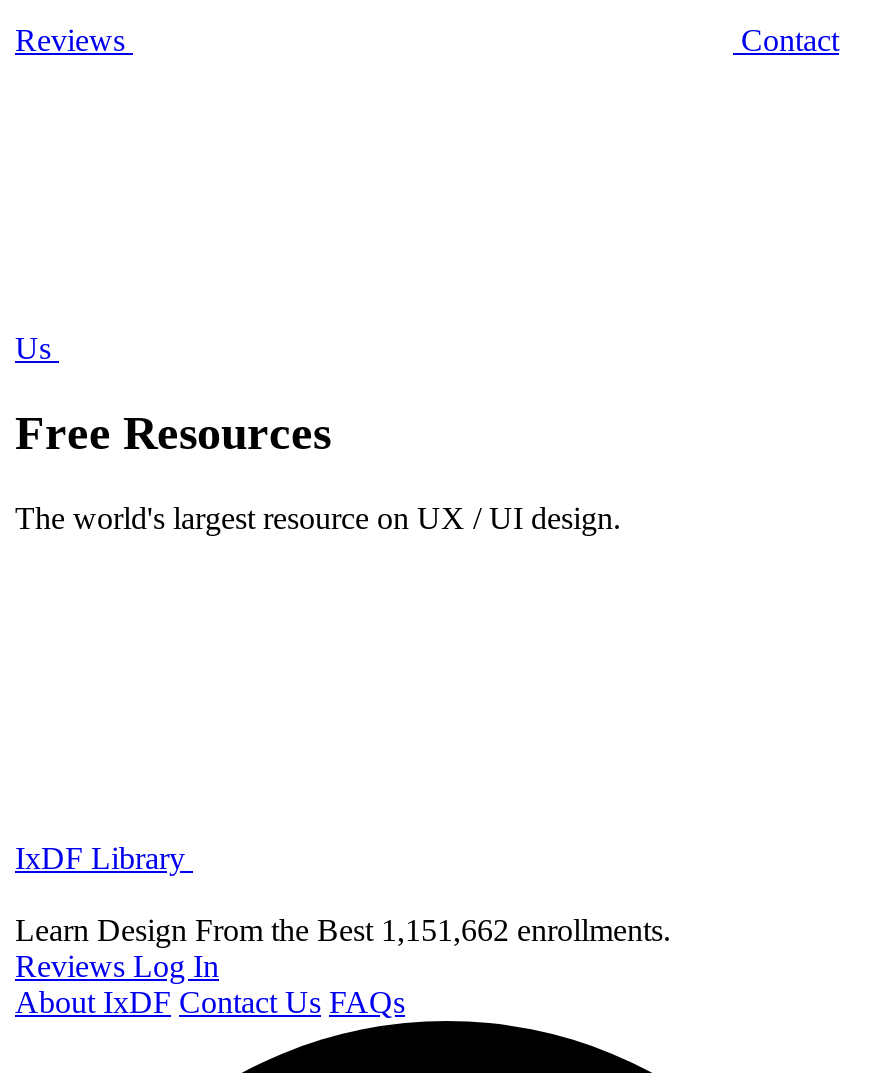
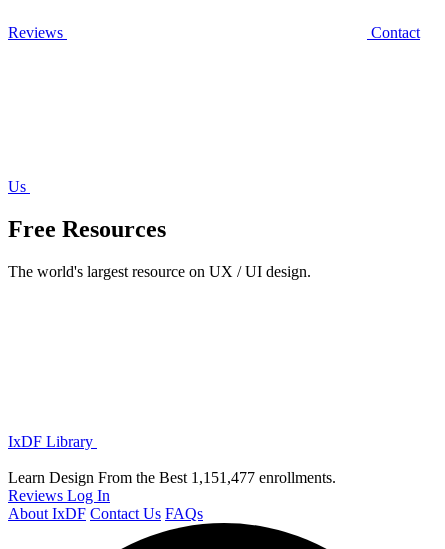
- Learn Design From the Best 1,151,662 enrollments.
+ Learn Design From the Best 1,151,477 enrollments.
